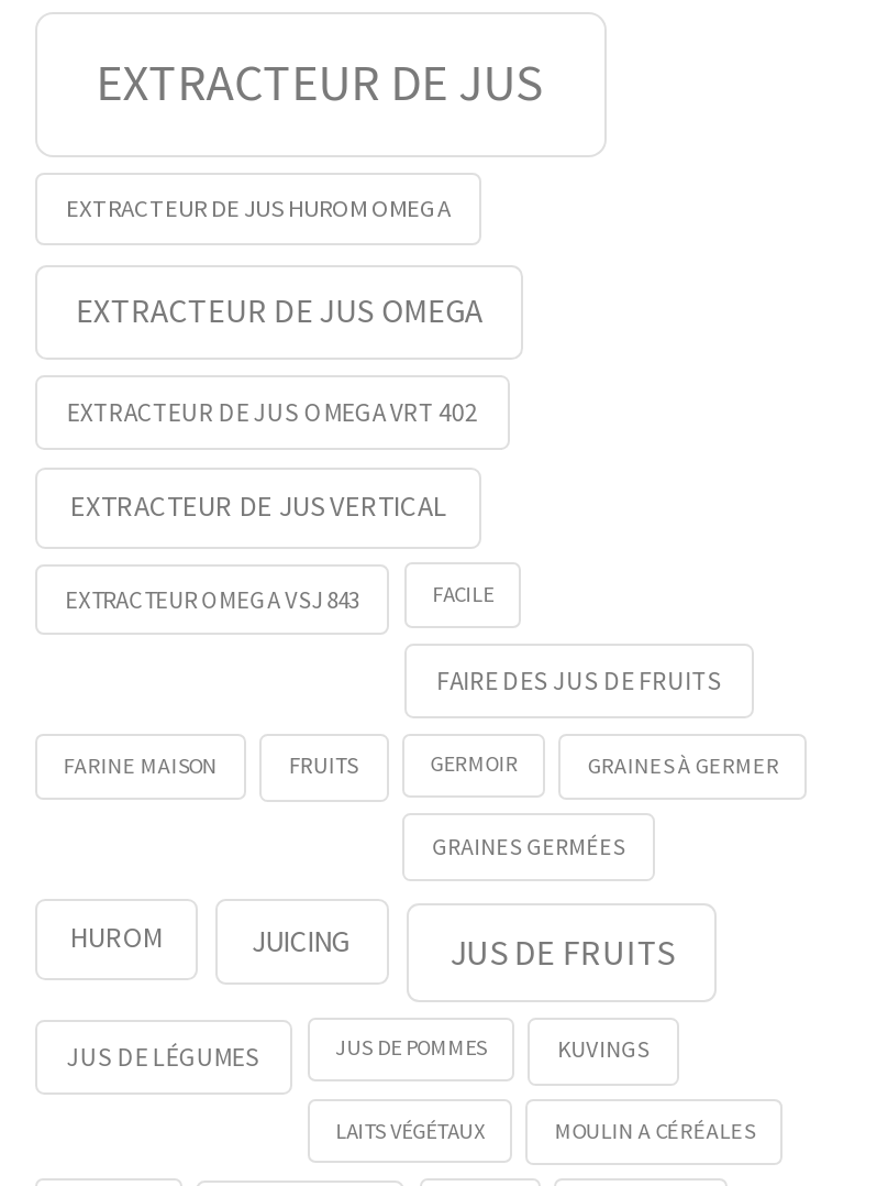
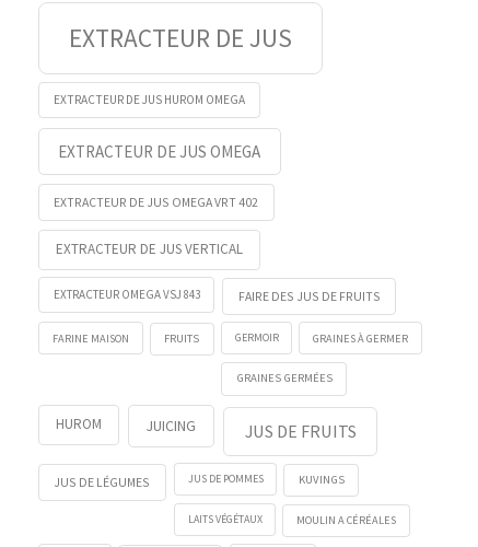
- FACILE
